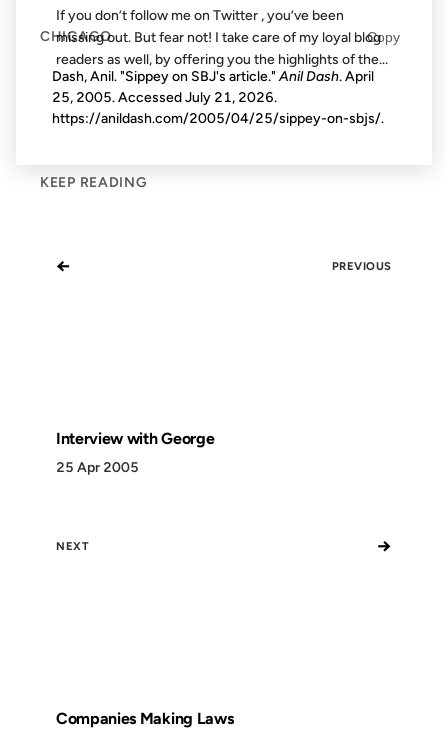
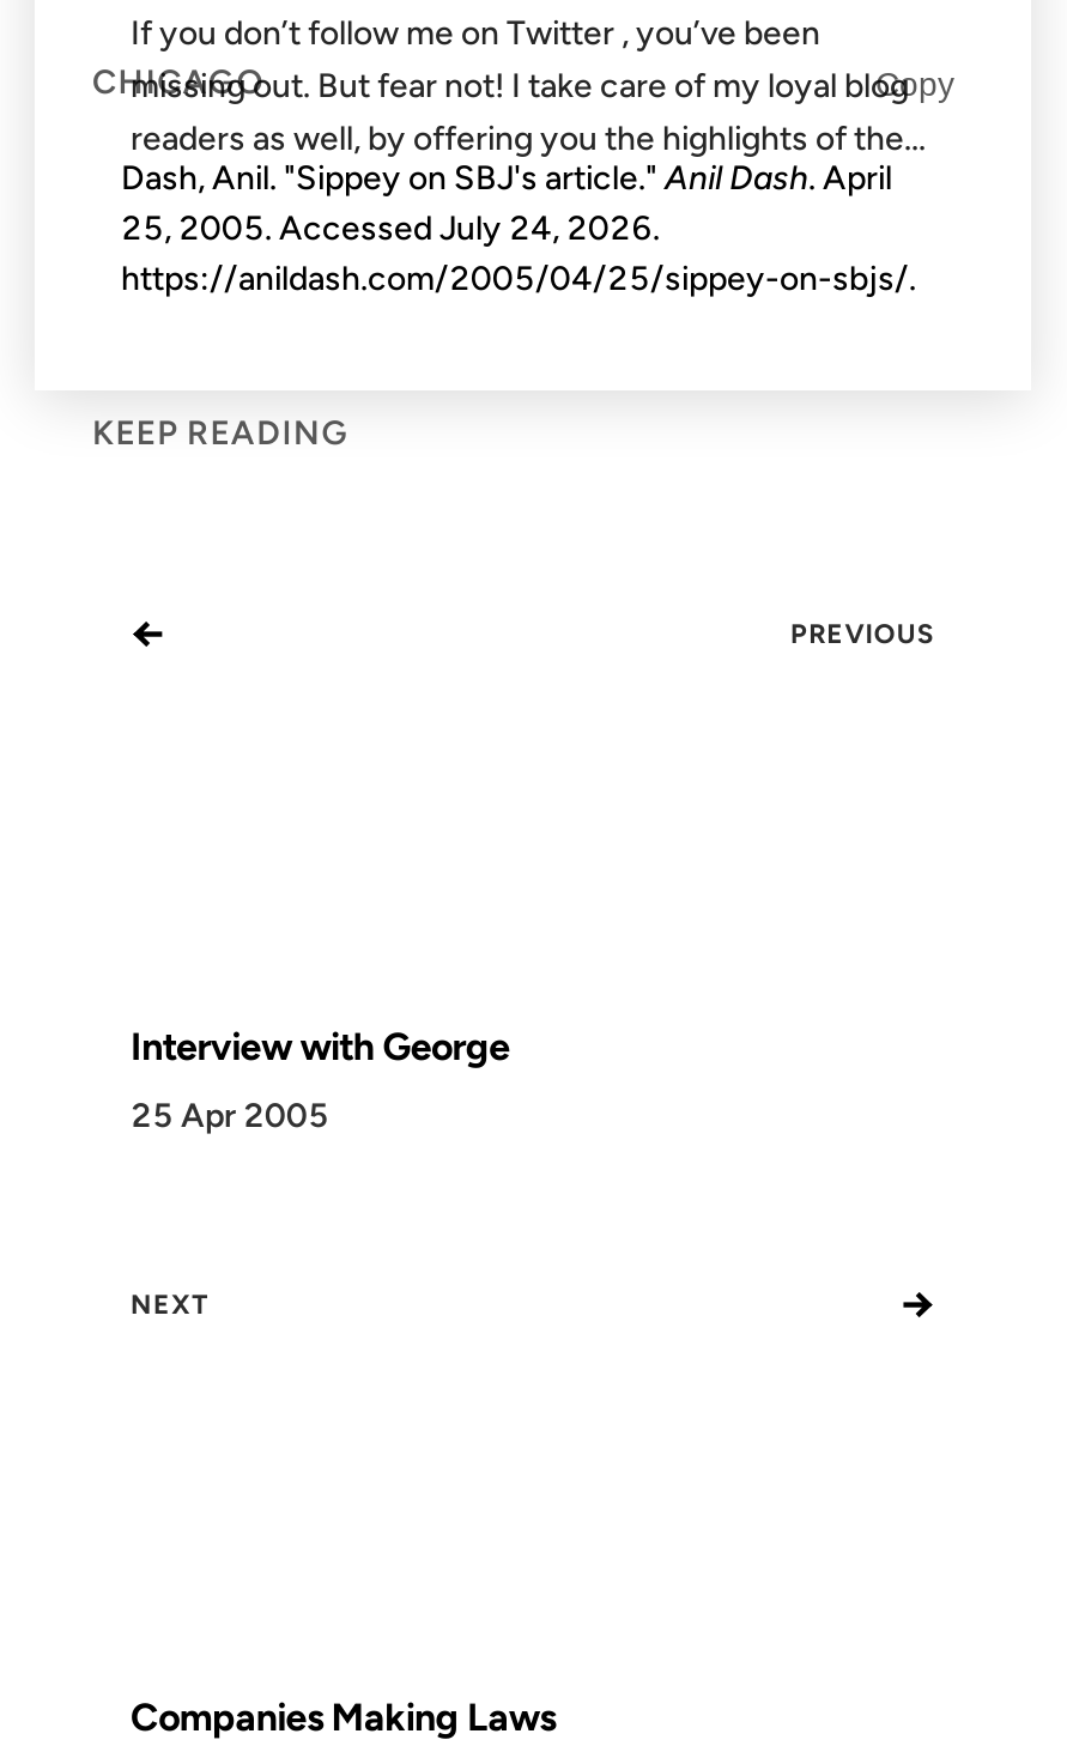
- 25, 2005. Accessed July 21, 2026.
+ 25, 2005. Accessed July 24, 2026.
